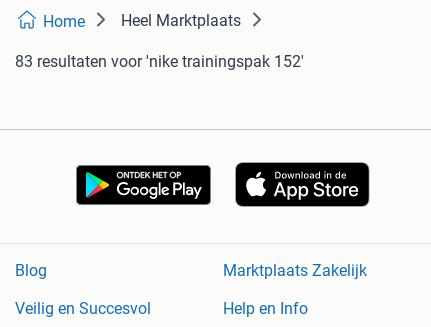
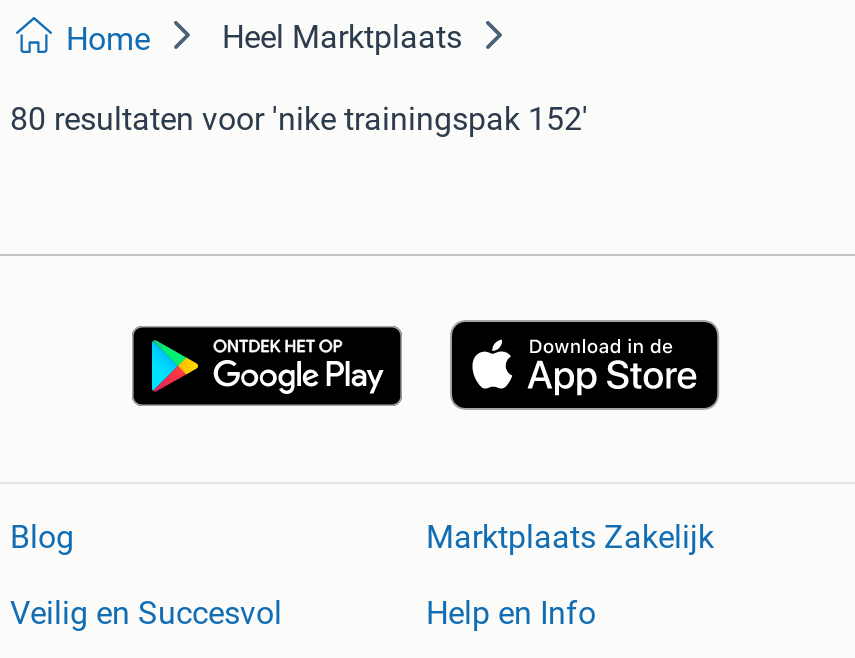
- 83 resultaten voor 'nike trainingspak 152'
+ 80 resultaten voor 'nike trainingspak 152'
